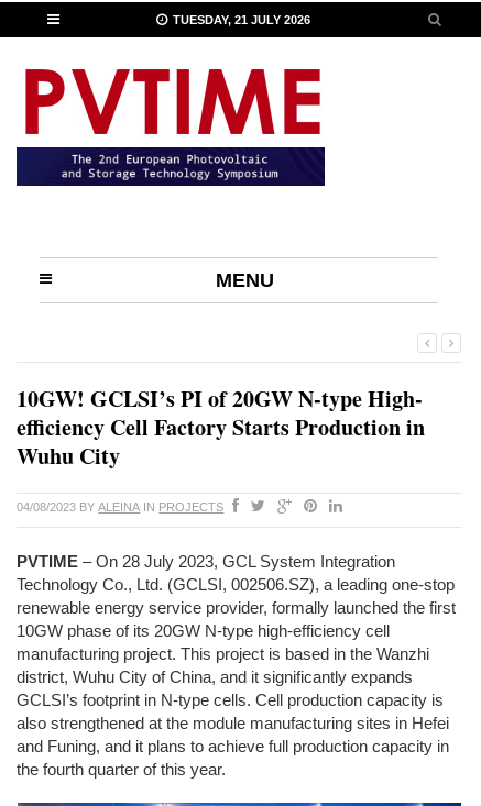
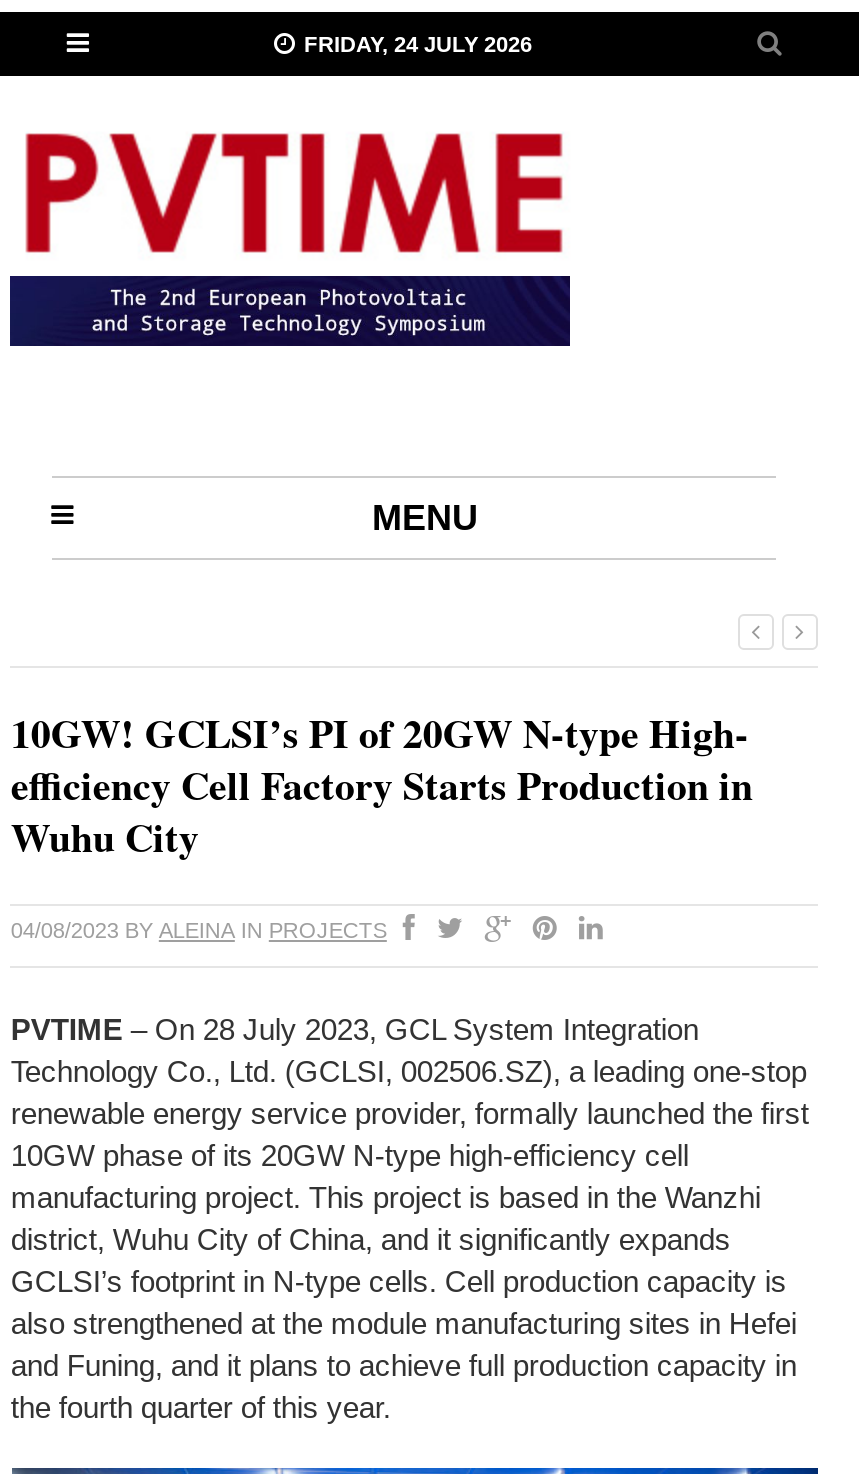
- TUESDAY, 21 JULY 2026
+ FRIDAY, 24 JULY 2026
